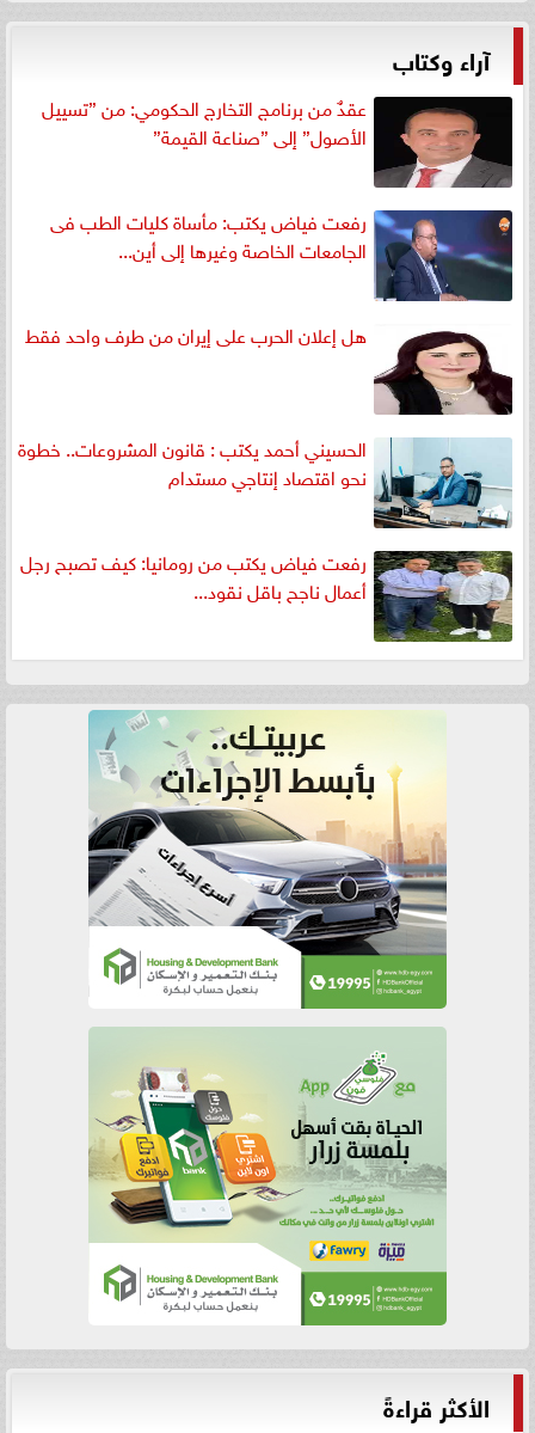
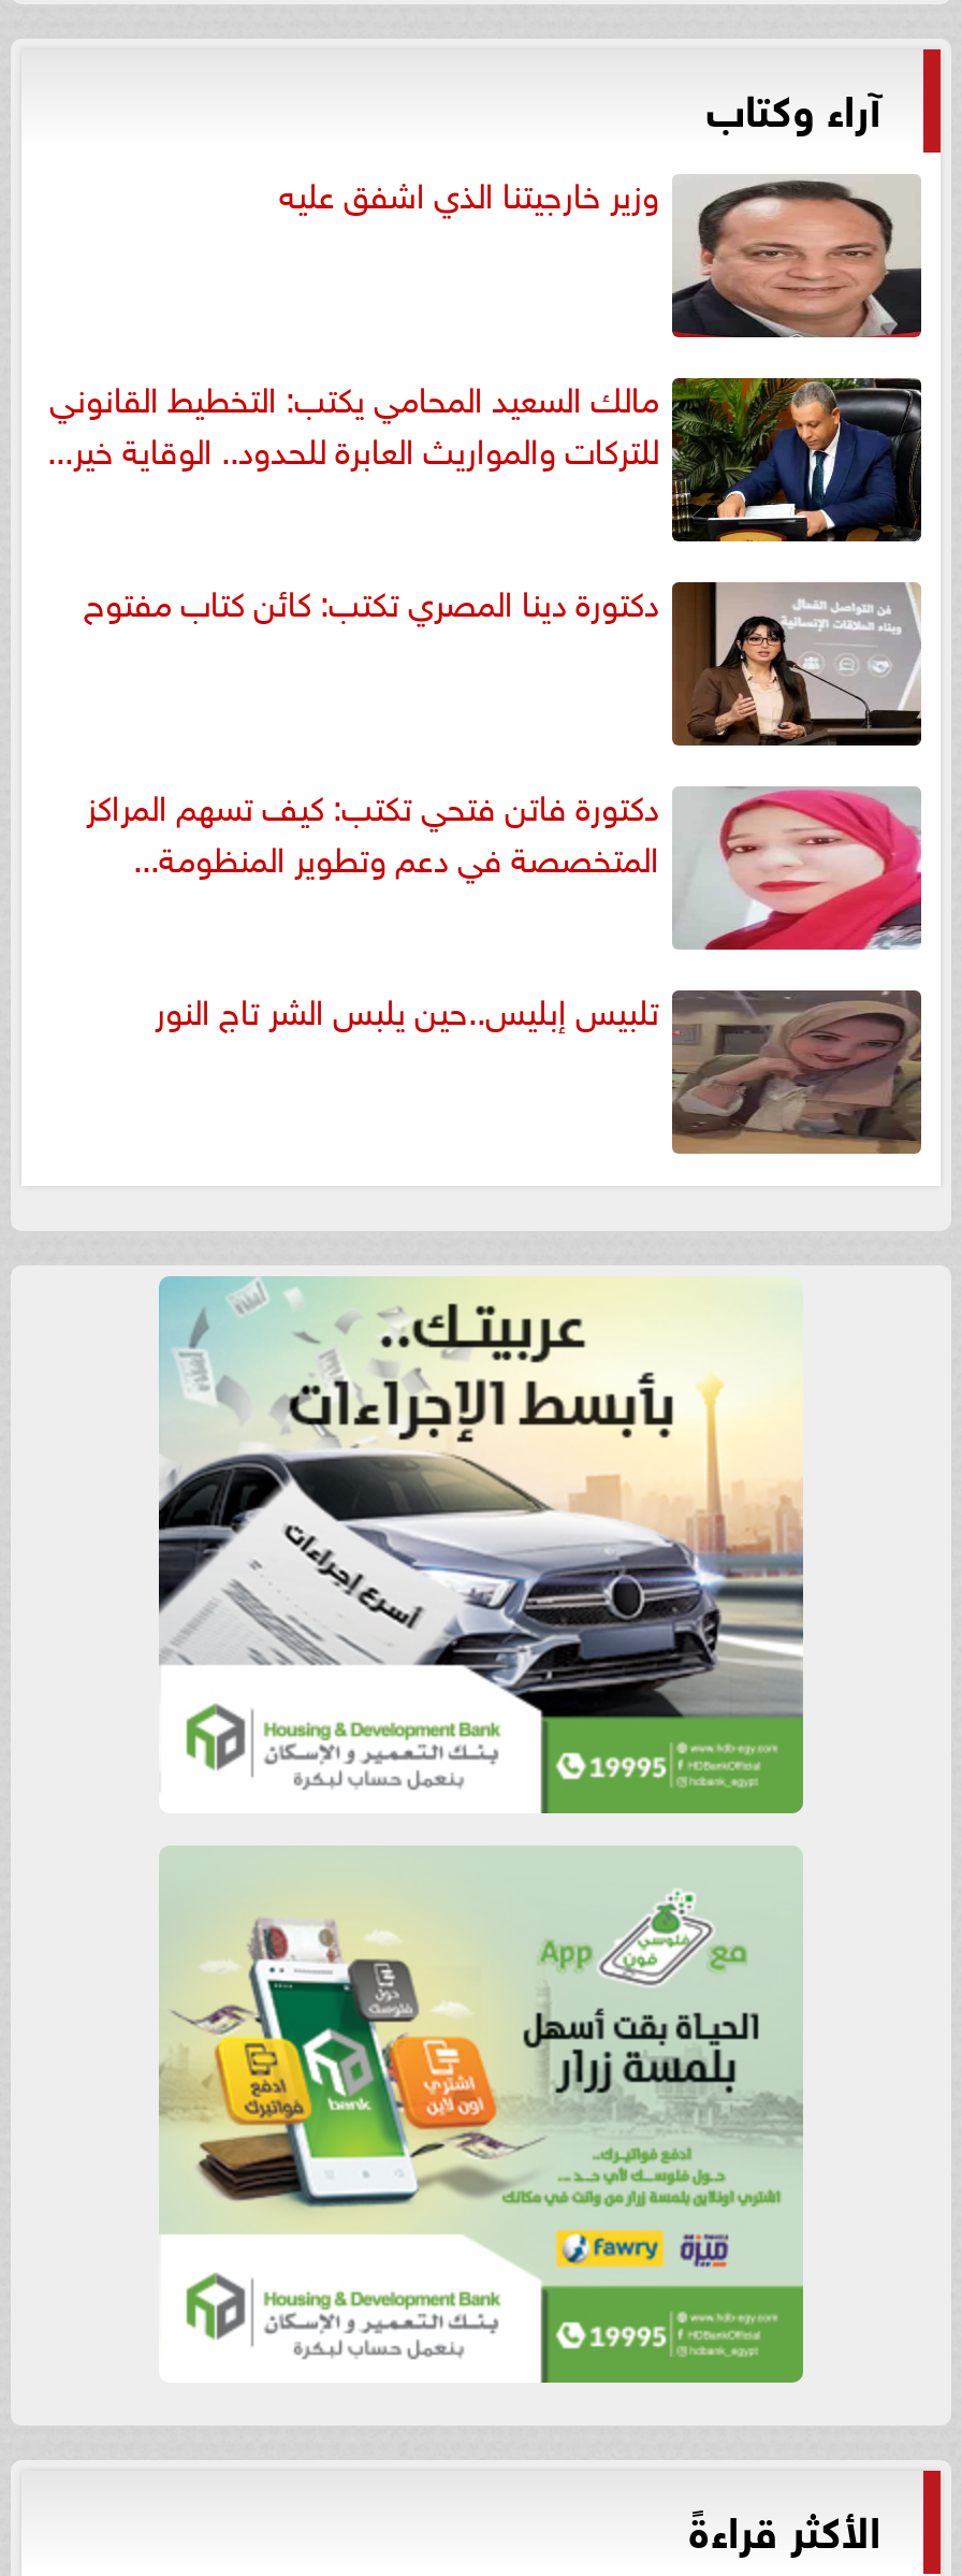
- [image]
- عقدٌ من برنامج التخارج الحكومي: من ”تسييل
- الأصول” إلى ”صناعة القيمة”
+ [image]
+ وزير خارجيتنا الذي اشفق عليه

- [image]
- رفعت فياض يكتب: مأساة كليات الطب فى
- الجامعات الخاصة وغيرها إلى أين...
+ [image]
+ مالك السعيد المحامي يكتب: التخطيط القانوني
+ للتركات والمواريث العابرة للحدود.. الوقاية خير...

- [image]
- هل إعلان الحرب على إيران من طرف واحد فقط
+ [image]
+ دكتورة دينا المصري تكتب: كائن كتاب مفتوح

- [image]
- الحسيني أحمد يكتب : قانون المشروعات.. خطوة
- نحو اقتصاد إنتاجي مستدام
+ [image]
+ دكتورة فاتن فتحي تكتب: كيف تسهم المراكز
+ المتخصصة في دعم وتطوير المنظومة...

- [image]
- رفعت فياض يكتب من رومانيا: كيف تصبح رجل
- أعمال ناجح باقل نقود...
+ [image]
+ تلبيس إبليس..حين يلبس الشر تاج النور
